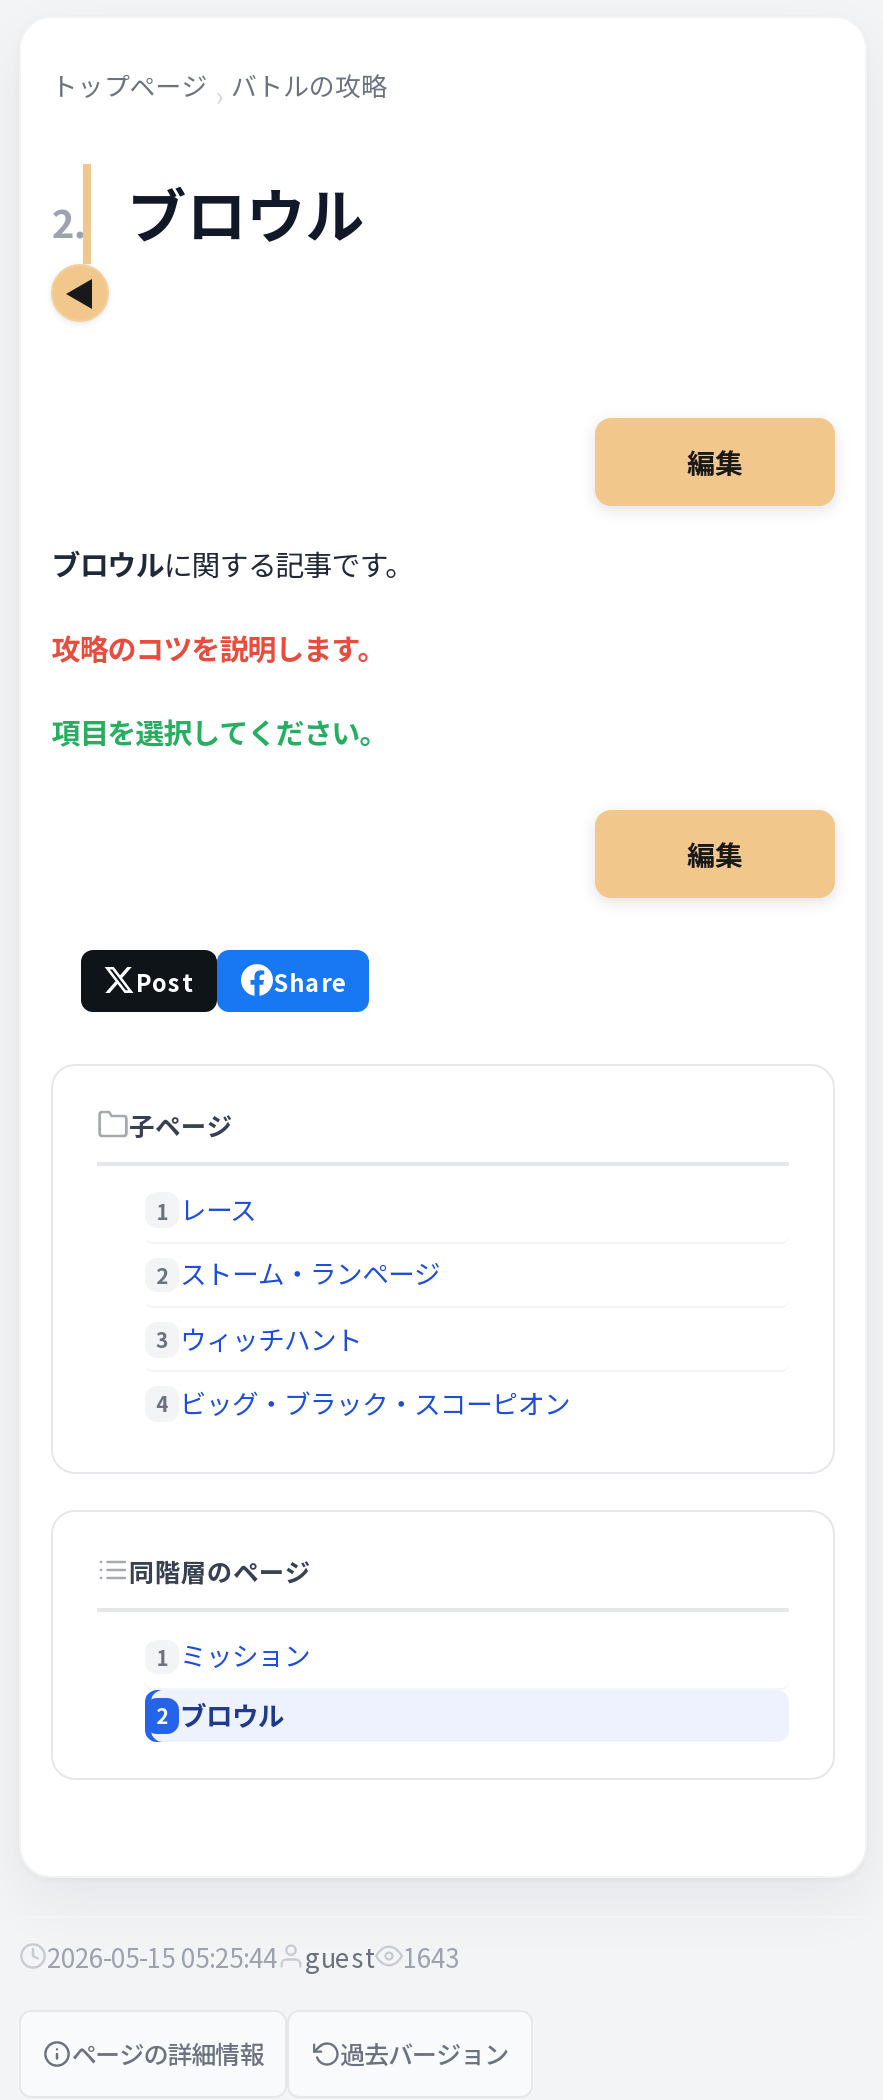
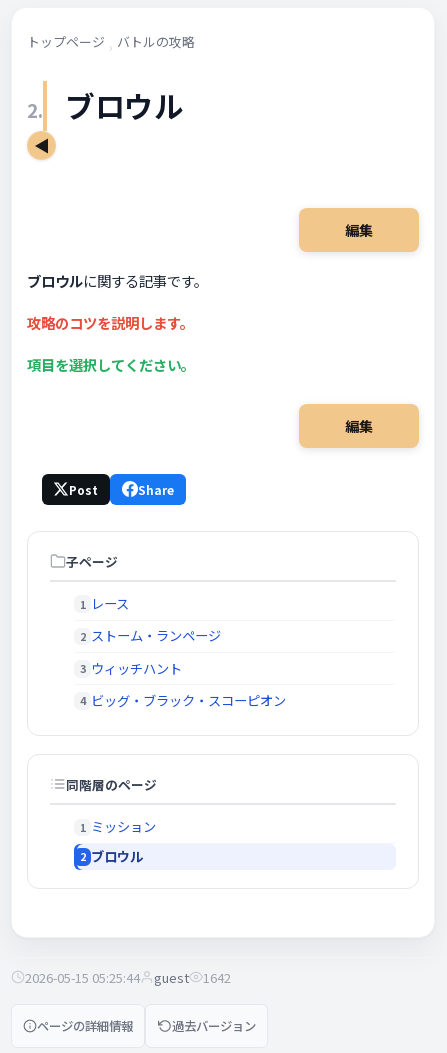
- 2026-05-15 05:25:44 guest 1643
+ 2026-05-15 05:25:44 guest 1642
